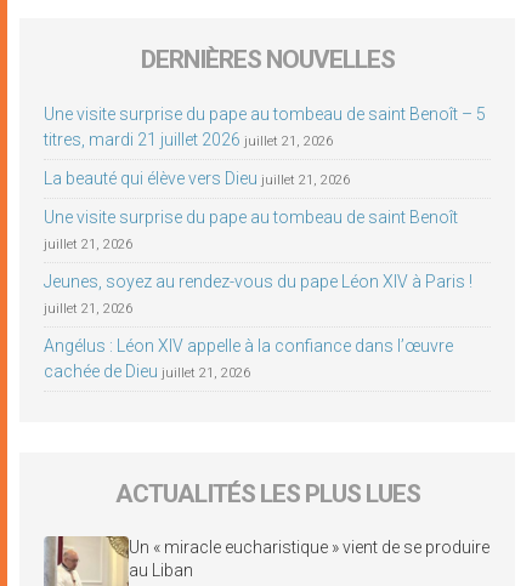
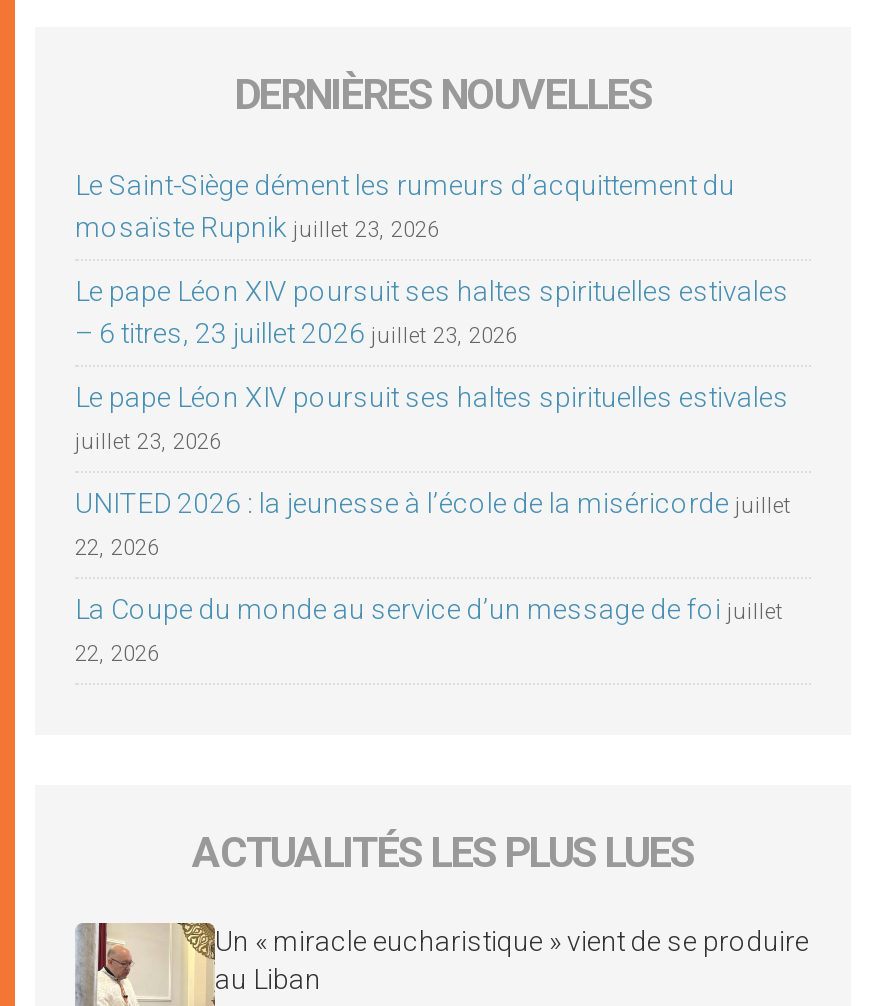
- Une visite surprise du pape au tombeau de saint Benoît – 5
- titres, mardi 21 juillet 2026 juillet 21, 2026
- La beauté qui élève vers Dieu juillet 21, 2026
- Une visite surprise du pape au tombeau de saint Benoît
- juillet 21, 2026
- Jeunes, soyez au rendez-vous du pape Léon XIV à Paris !
- juillet 21, 2026
- Angélus : Léon XIV appelle à la confiance dans l’œuvre
- cachée de Dieu juillet 21, 2026
+ Le Saint-Siège dément les rumeurs d’acquittement du
+ mosaïste Rupnik juillet 23, 2026
+ Le pape Léon XIV poursuit ses haltes spirituelles estivales
+ – 6 titres, 23 juillet 2026 juillet 23, 2026
+ Le pape Léon XIV poursuit ses haltes spirituelles estivales
+ juillet 23, 2026
+ UNITED 2026 : la jeunesse à l’école de la miséricorde juillet
+ 22, 2026
+ La Coupe du monde au service d’un message de foi juillet
+ 22, 2026
